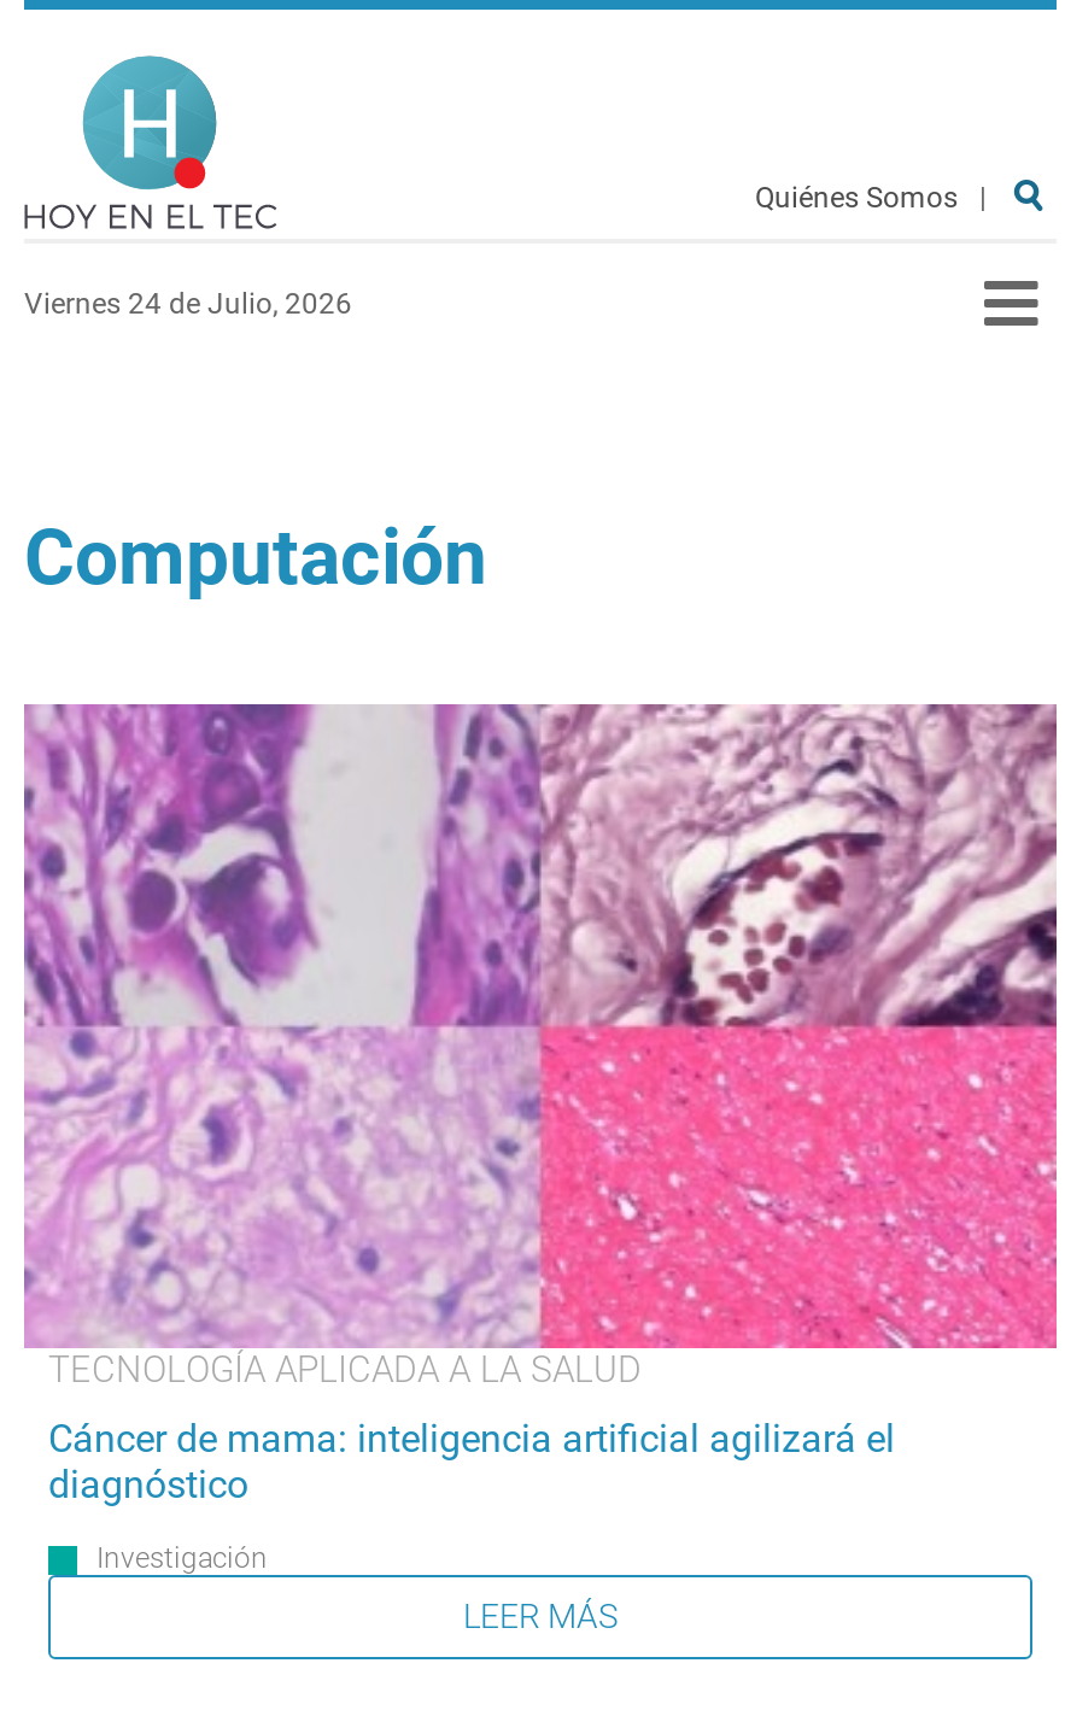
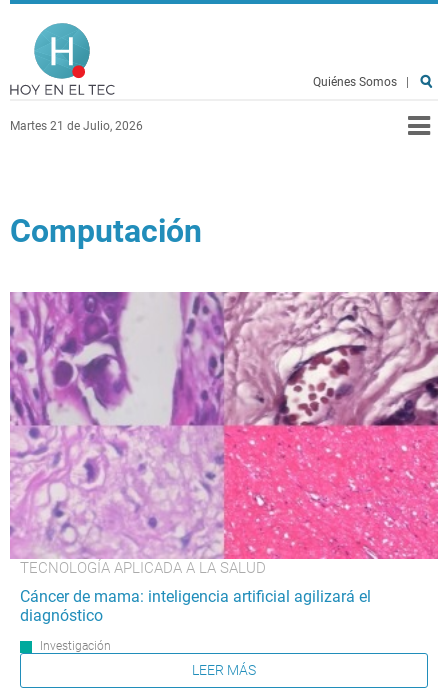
- Viernes 24 de Julio, 2026
+ Martes 21 de Julio, 2026
